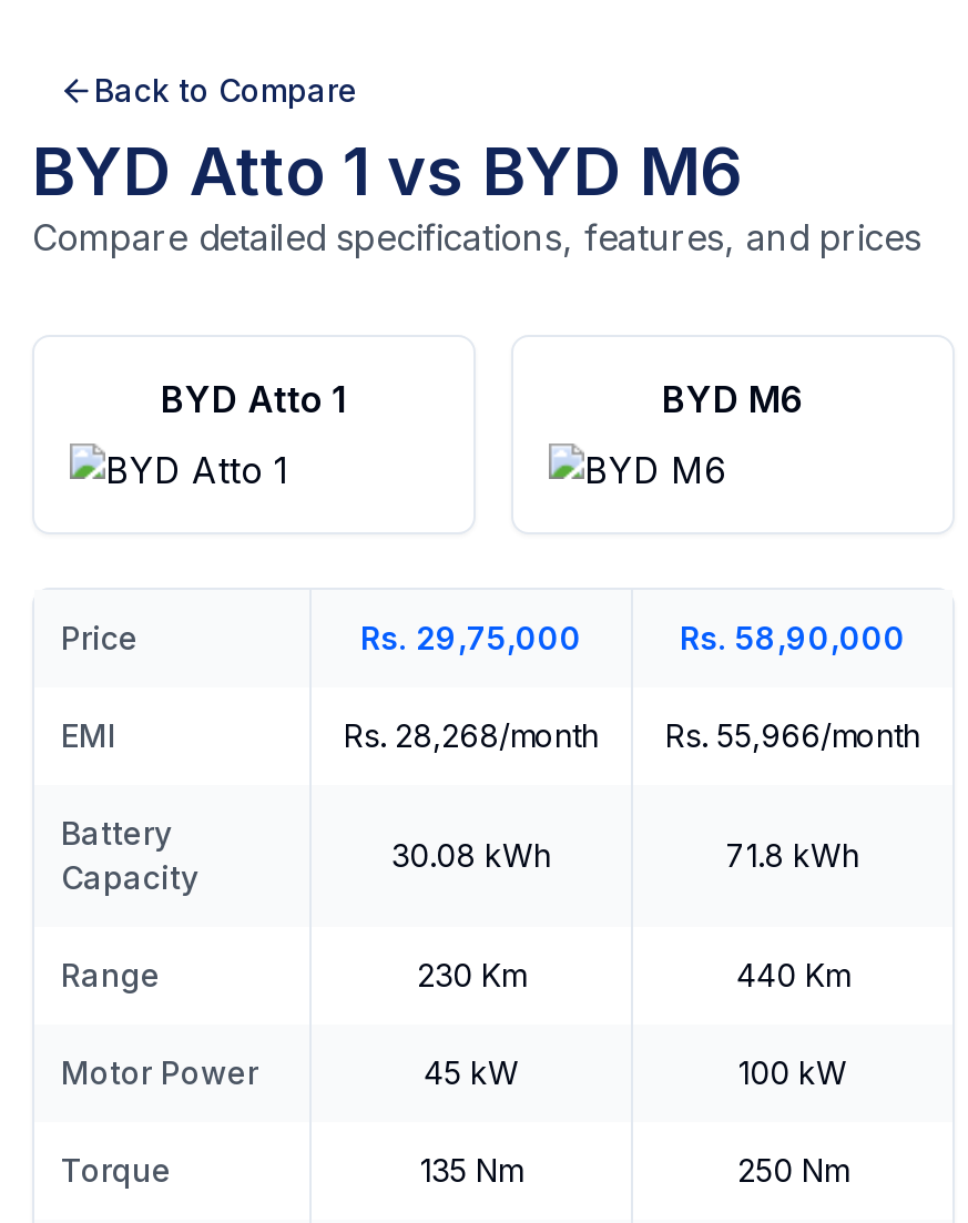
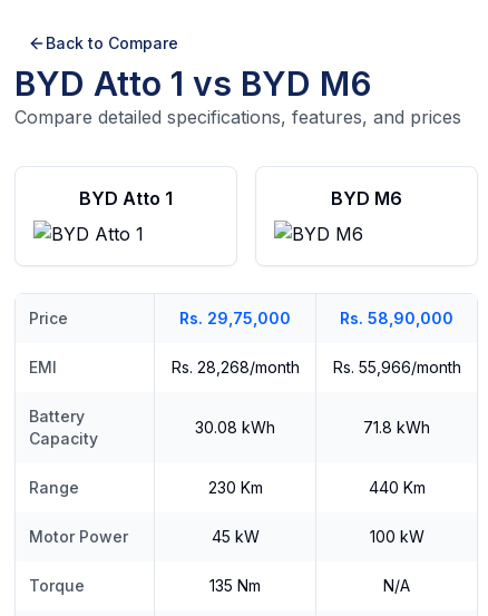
- 250 Nm
+ N/A
